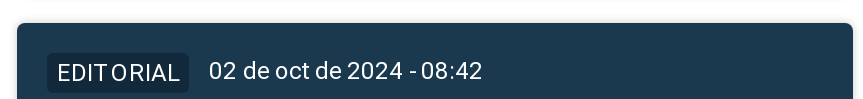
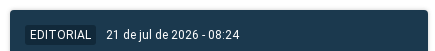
- EDITORIAL 02 de oct de 2024 - 08:42
+ EDITORIAL 21 de jul de 2026 - 08:24
